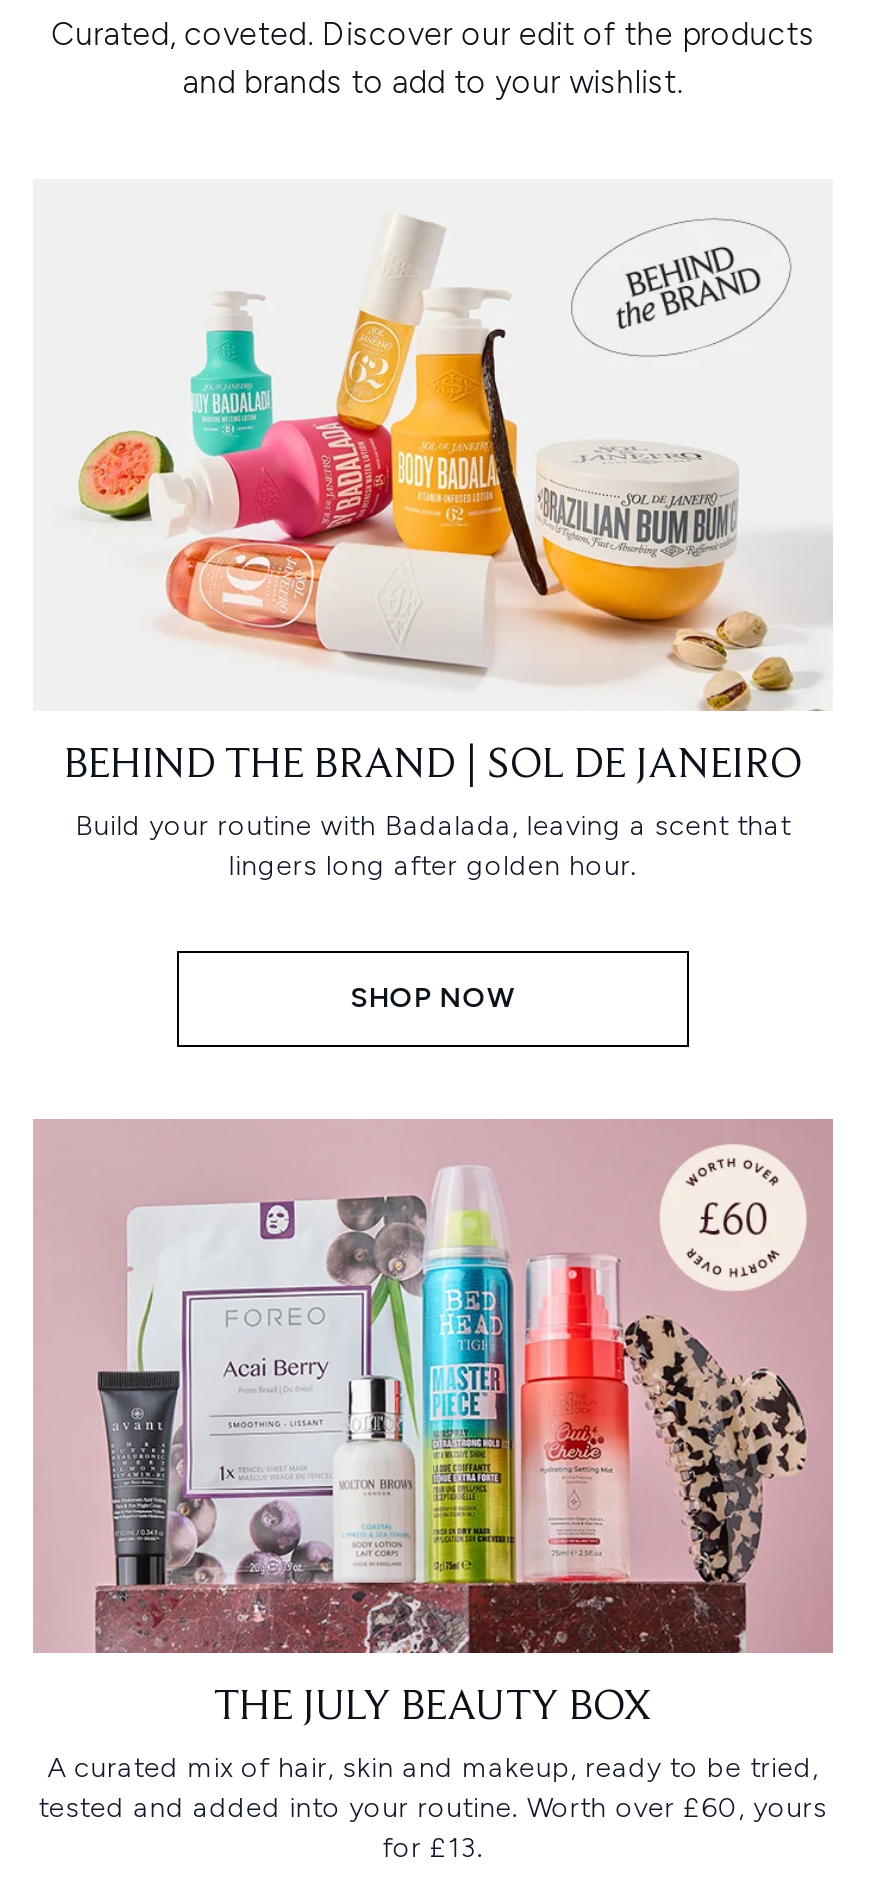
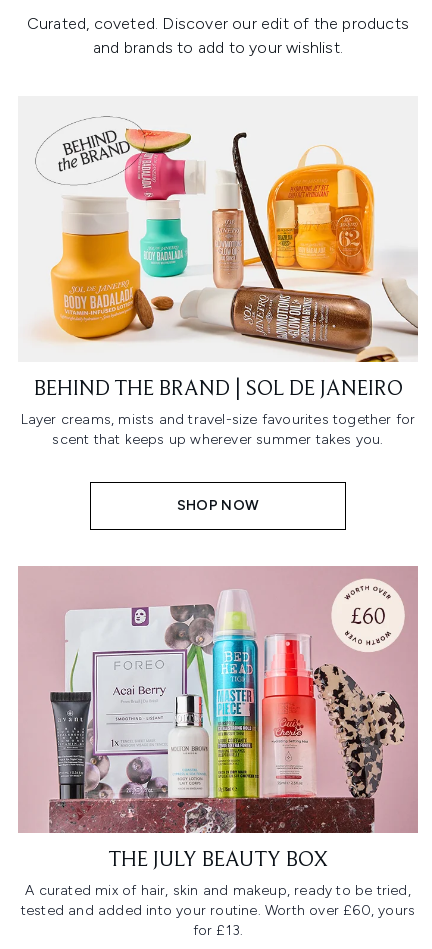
- [image]
+ [image]

- Build your routine with Badalada, leaving a scent that
- lingers long after golden hour.
+ Layer creams, mists and travel-size favourites together for
+ scent that keeps up wherever summer takes you.
